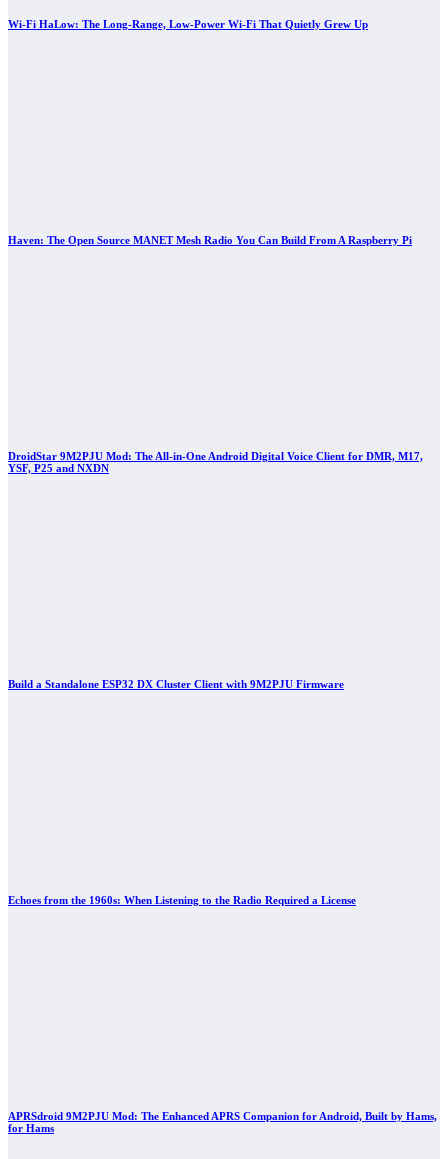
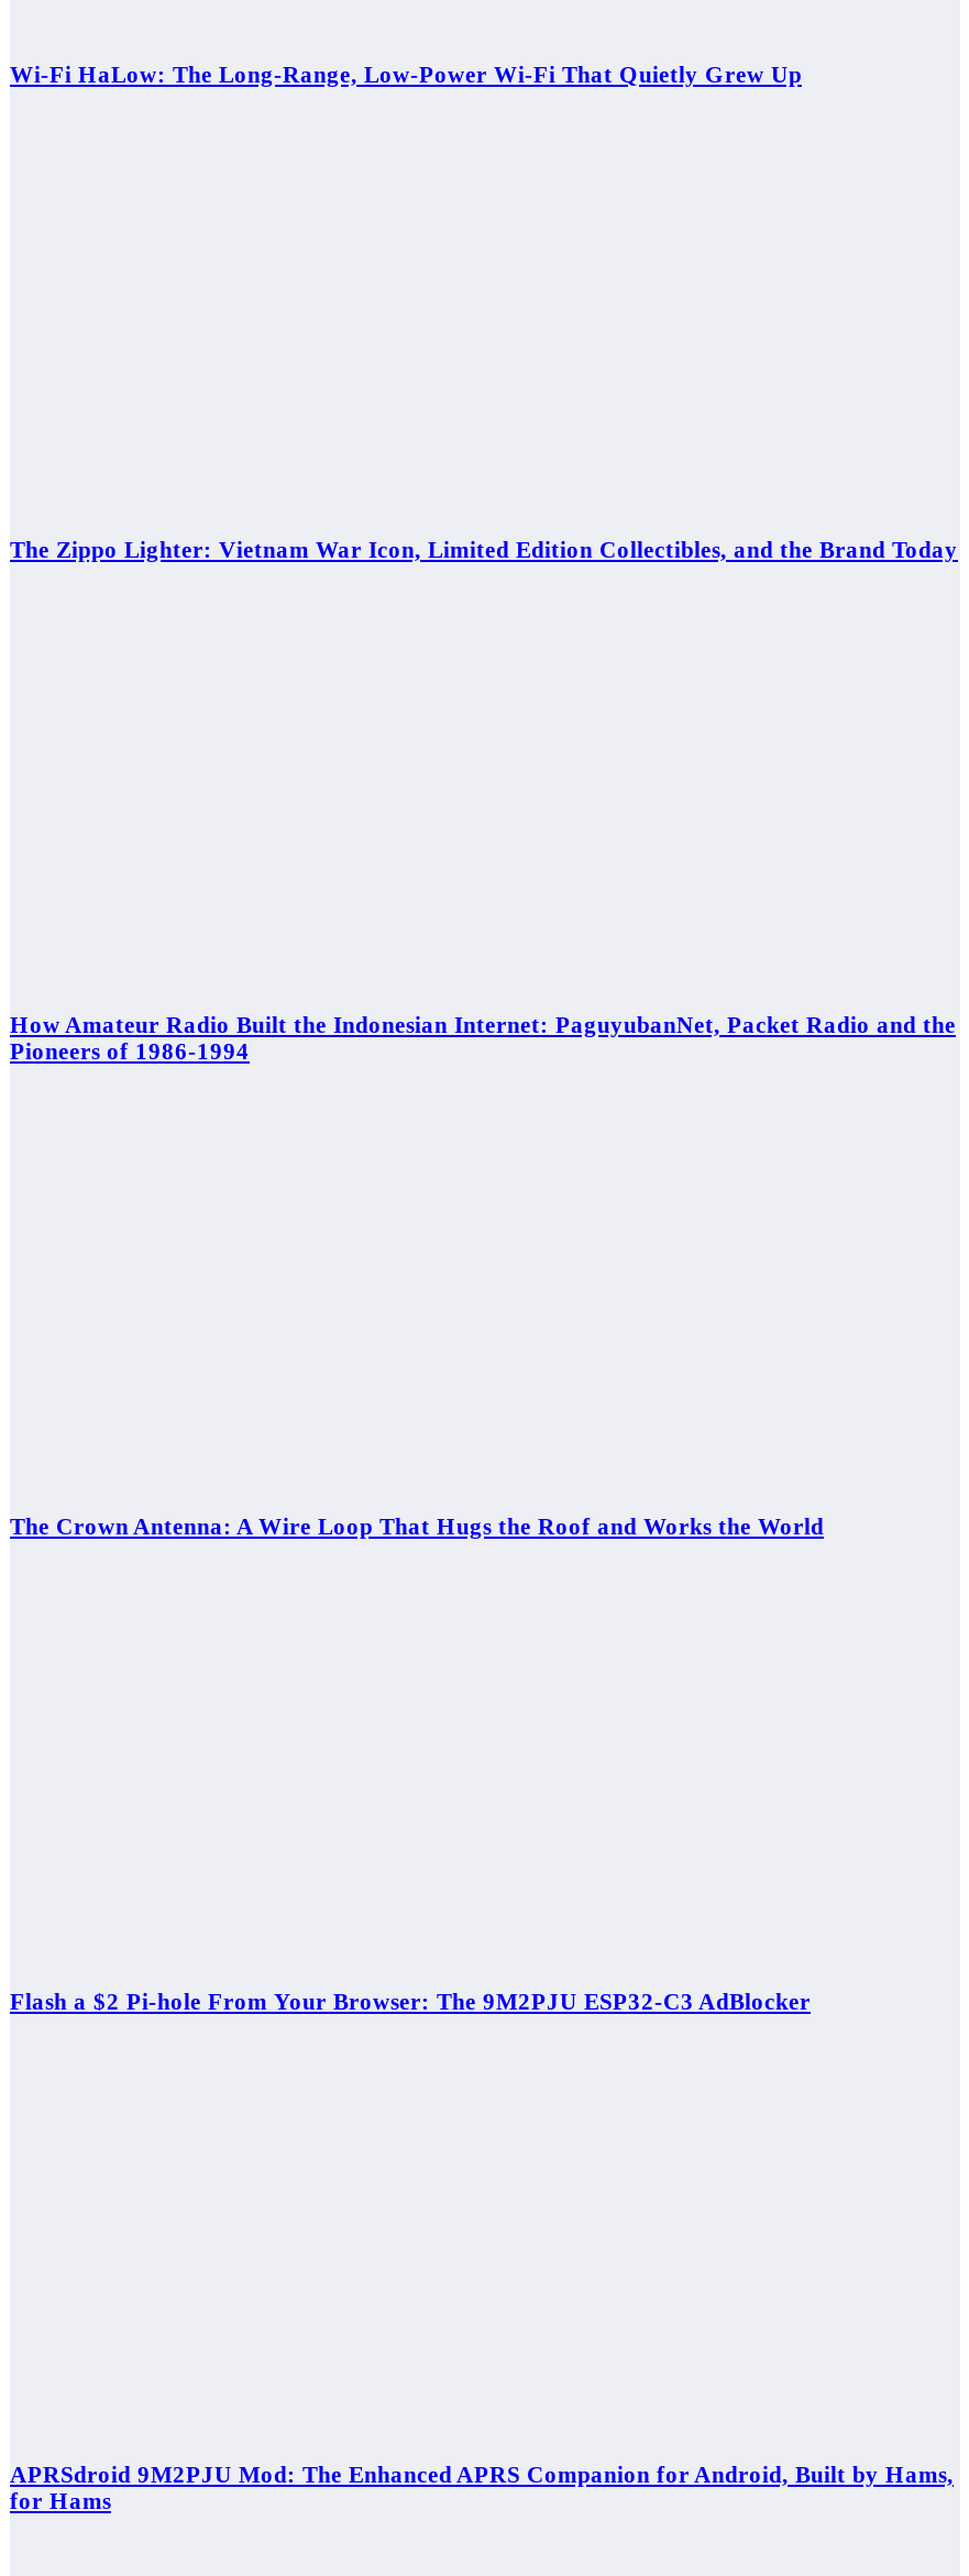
- Haven: The Open Source MANET Mesh Radio You Can Build From A Raspberry Pi
+ The Zippo Lighter: Vietnam War Icon, Limited Edition Collectibles, and the Brand Today

- DroidStar 9M2PJU Mod: The All-in-One Android Digital Voice Client for DMR, M17,
- YSF, P25 and NXDN
+ How Amateur Radio Built the Indonesian Internet: PaguyubanNet, Packet Radio and the
+ Pioneers of 1986-1994

- Build a Standalone ESP32 DX Cluster Client with 9M2PJU Firmware
+ The Crown Antenna: A Wire Loop That Hugs the Roof and Works the World

- Echoes from the 1960s: When Listening to the Radio Required a License
+ Flash a $2 Pi-hole From Your Browser: The 9M2PJU ESP32-C3 AdBlocker
